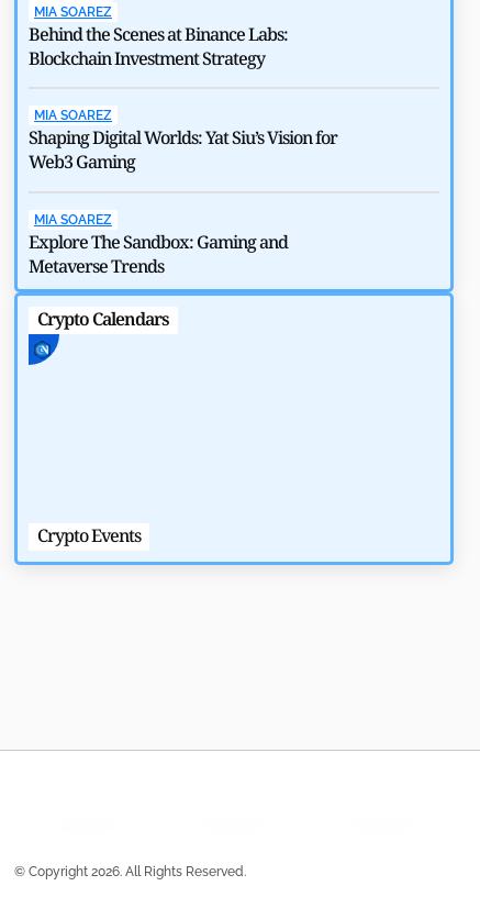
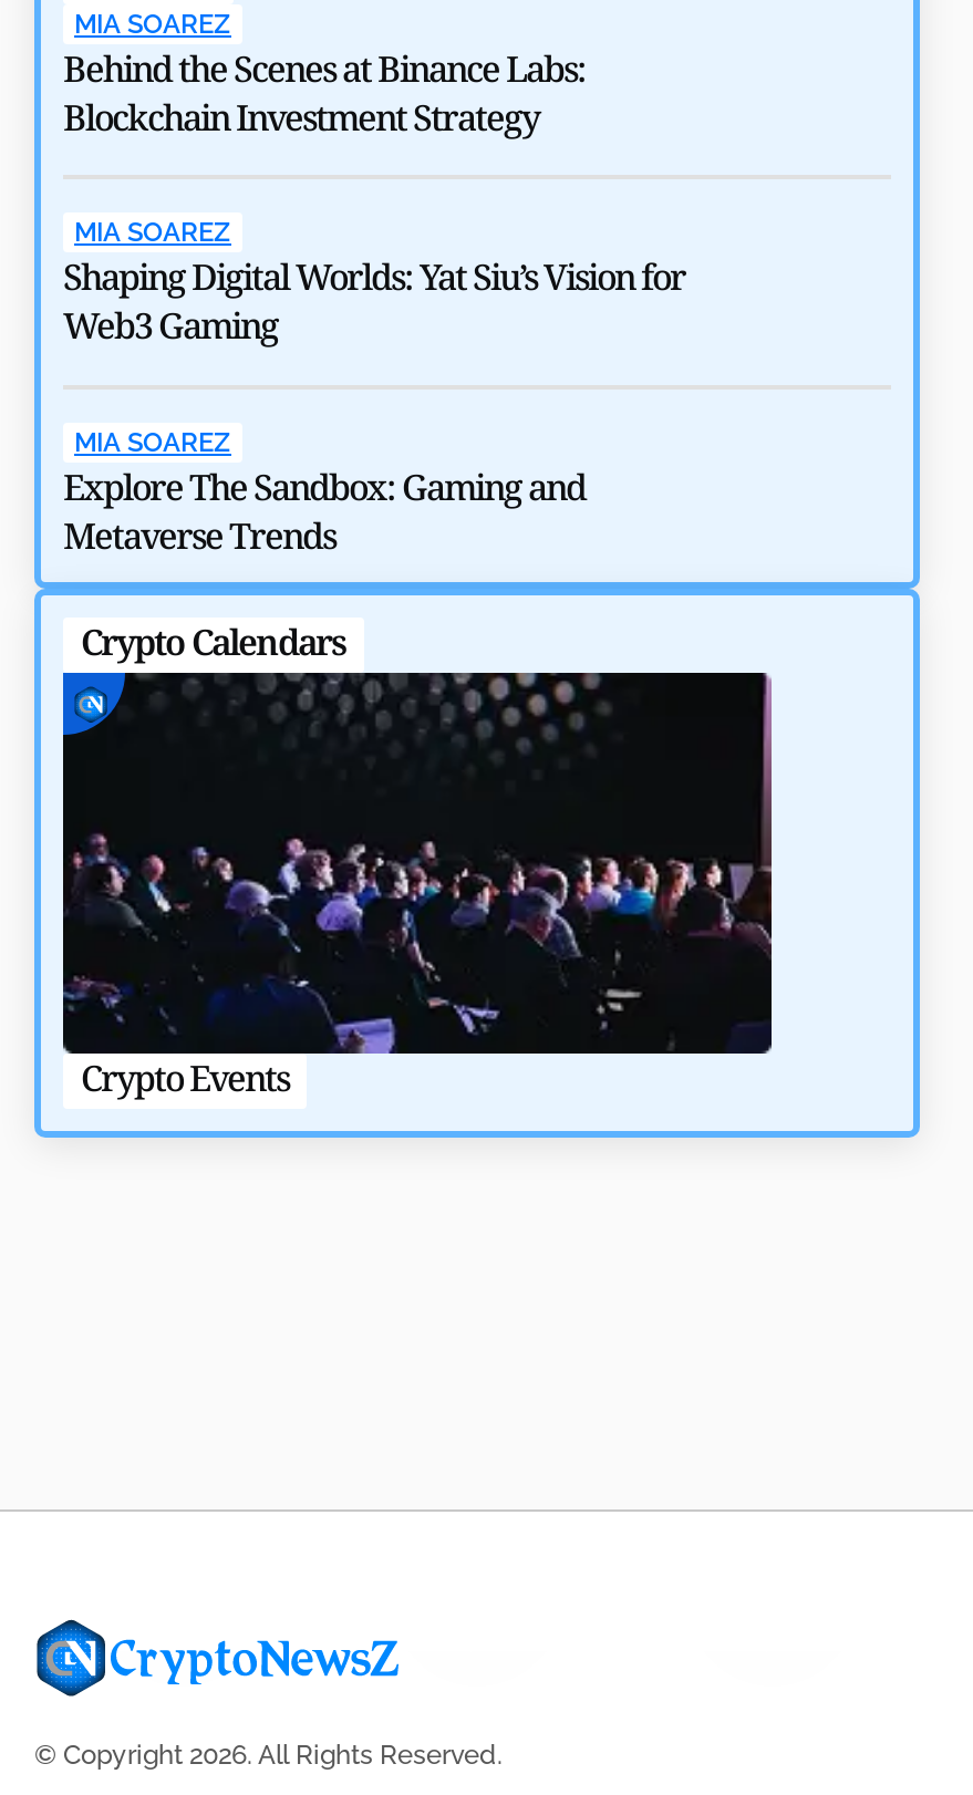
+ [image]

+ [image]
